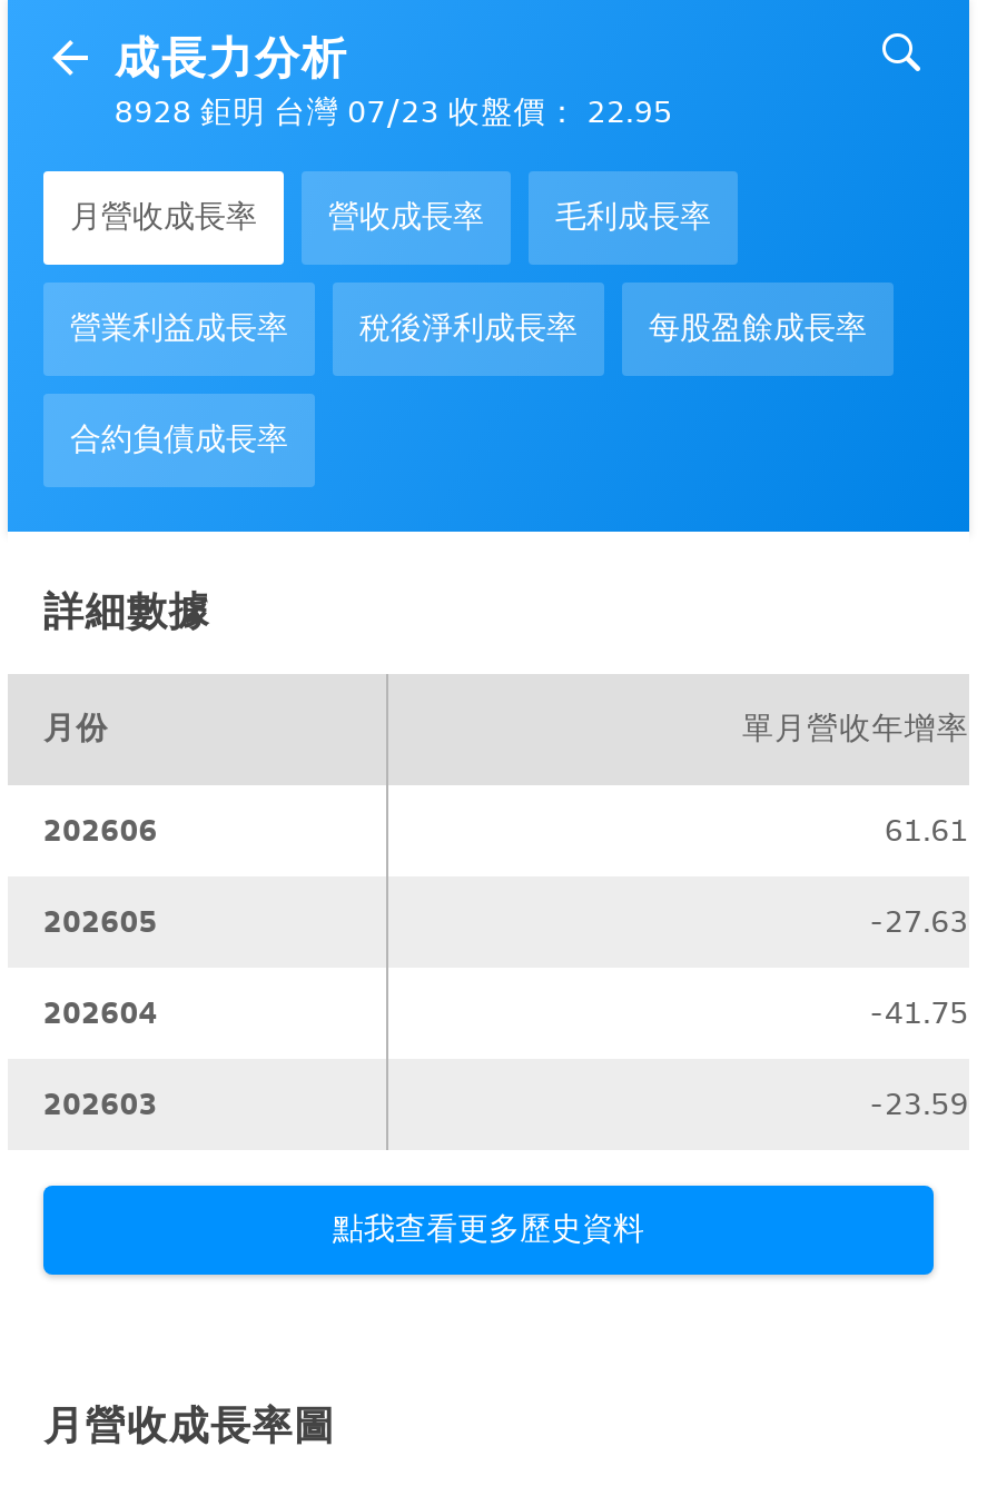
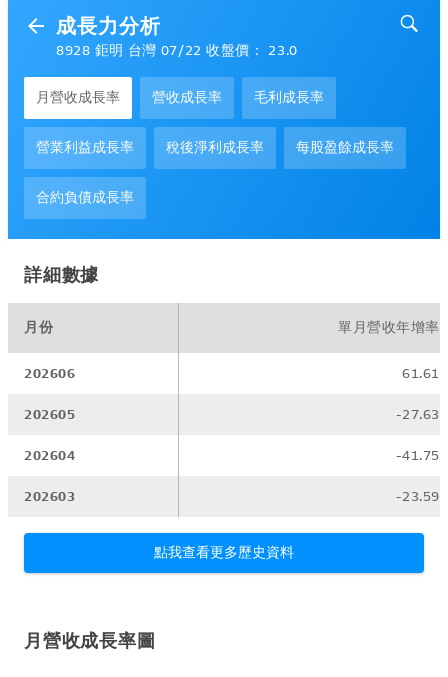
- 8928 鉅明 台灣 07/23 收盤價： 22.95
+ 8928 鉅明 台灣 07/22 收盤價： 23.0
